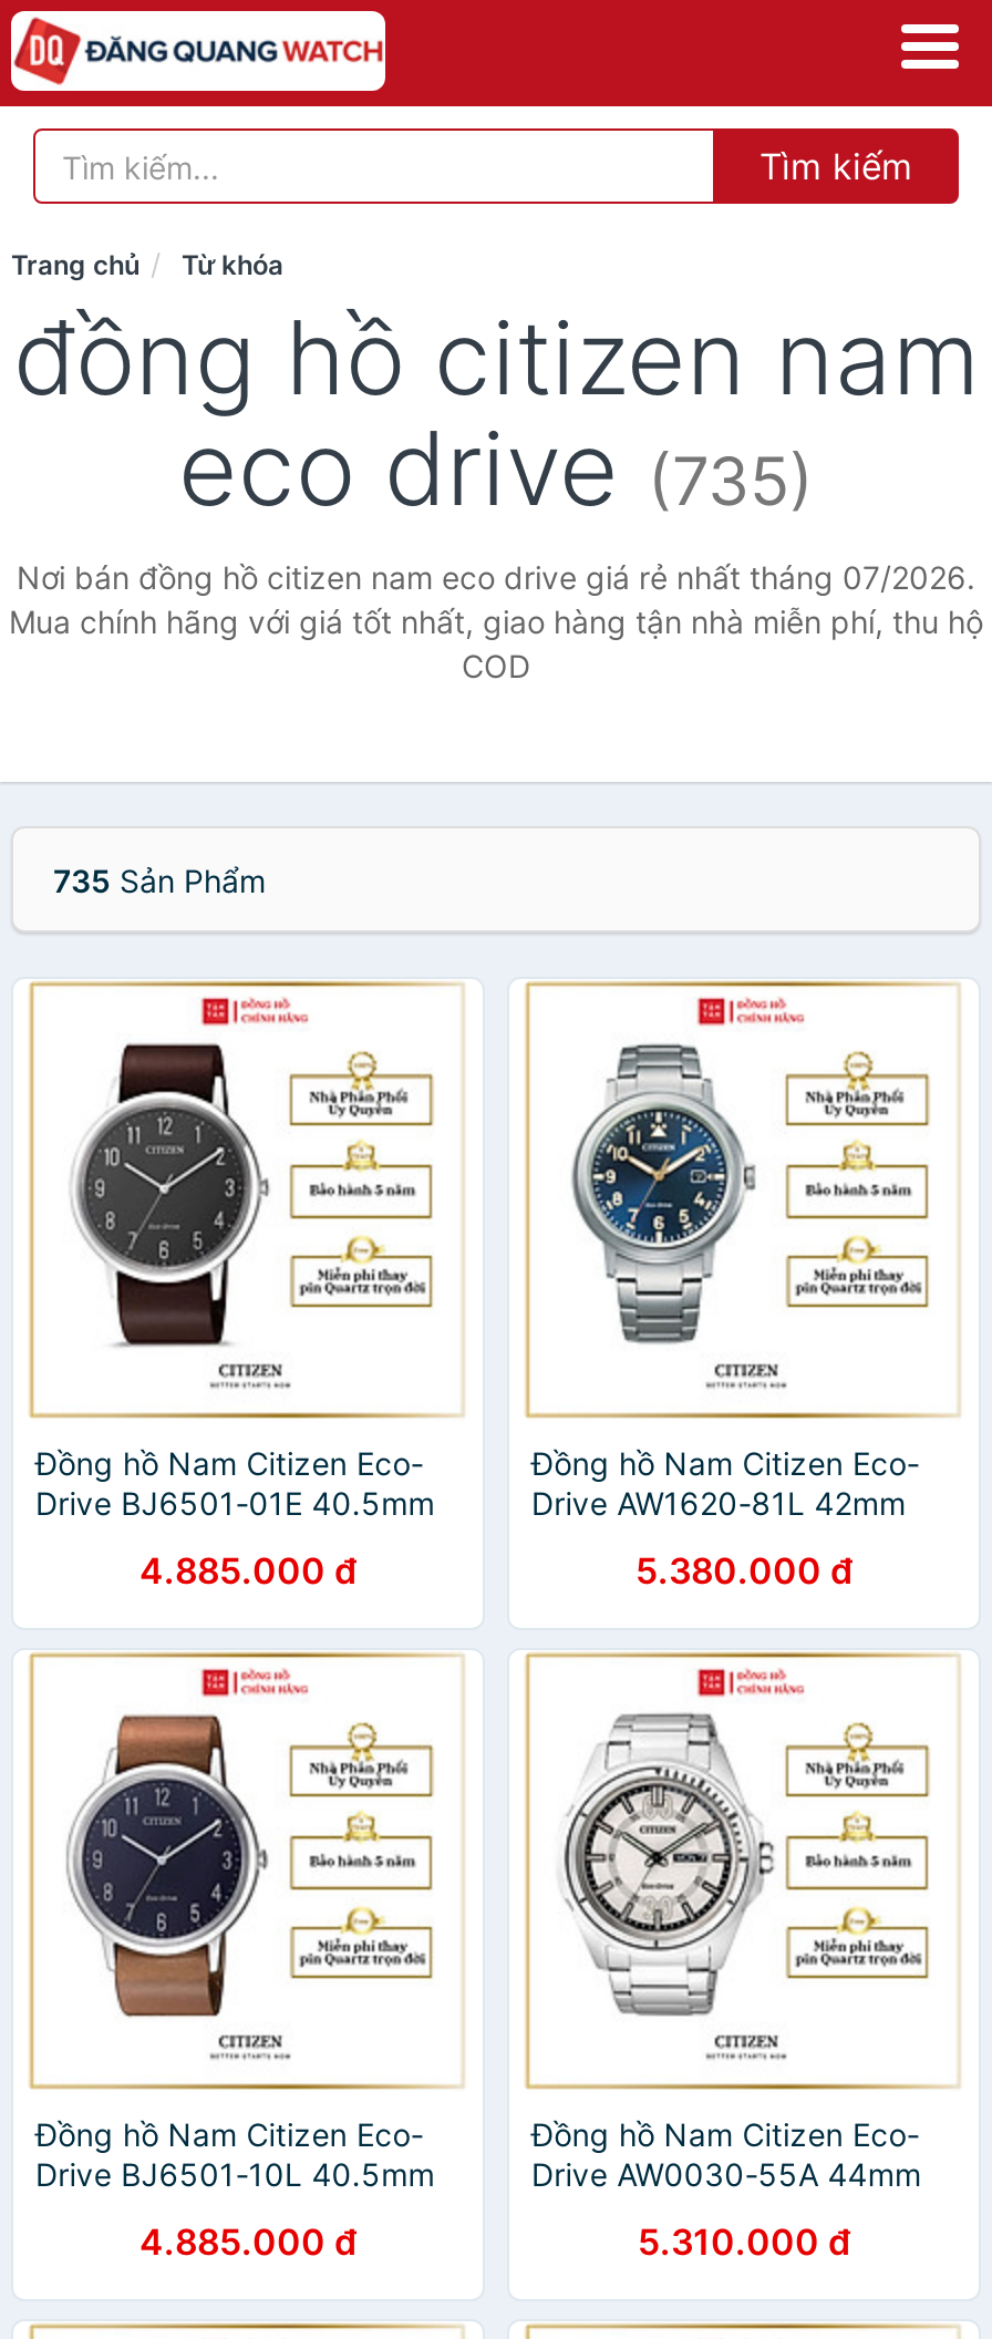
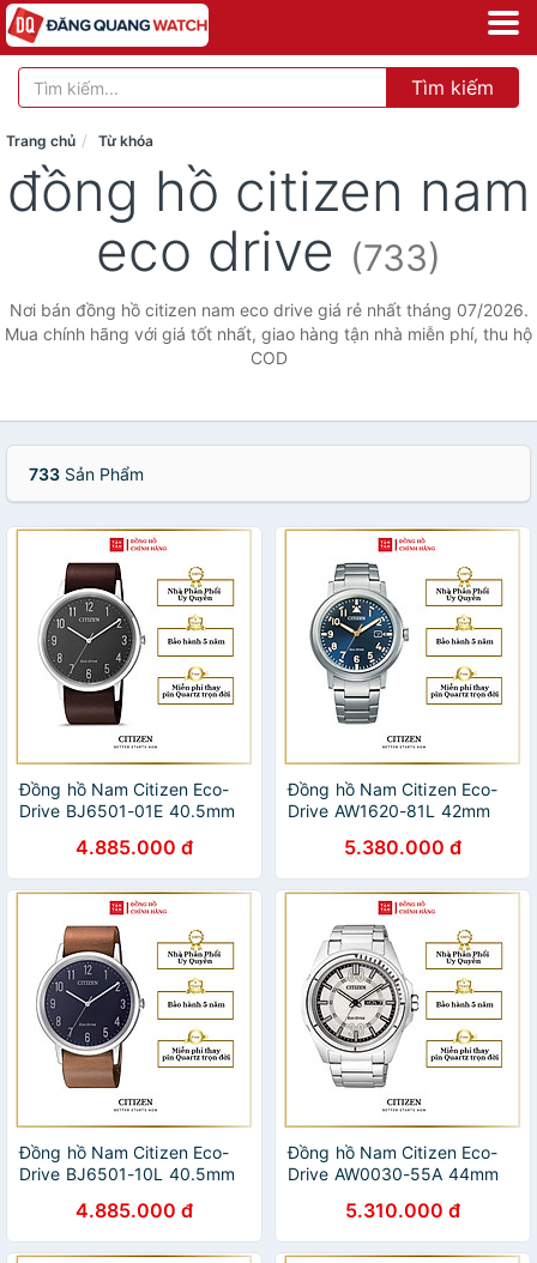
- eco drive (735)
+ eco drive (733)

- 735 Sản Phẩm
+ 733 Sản Phẩm
